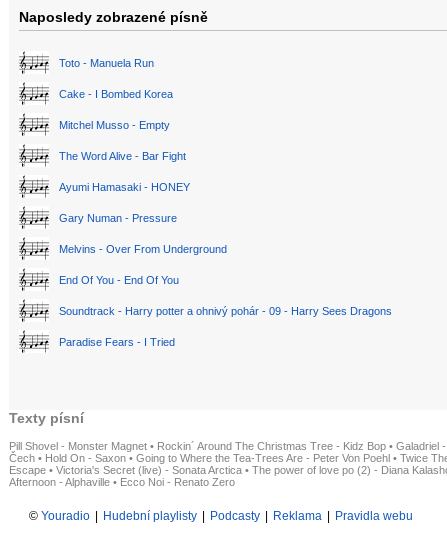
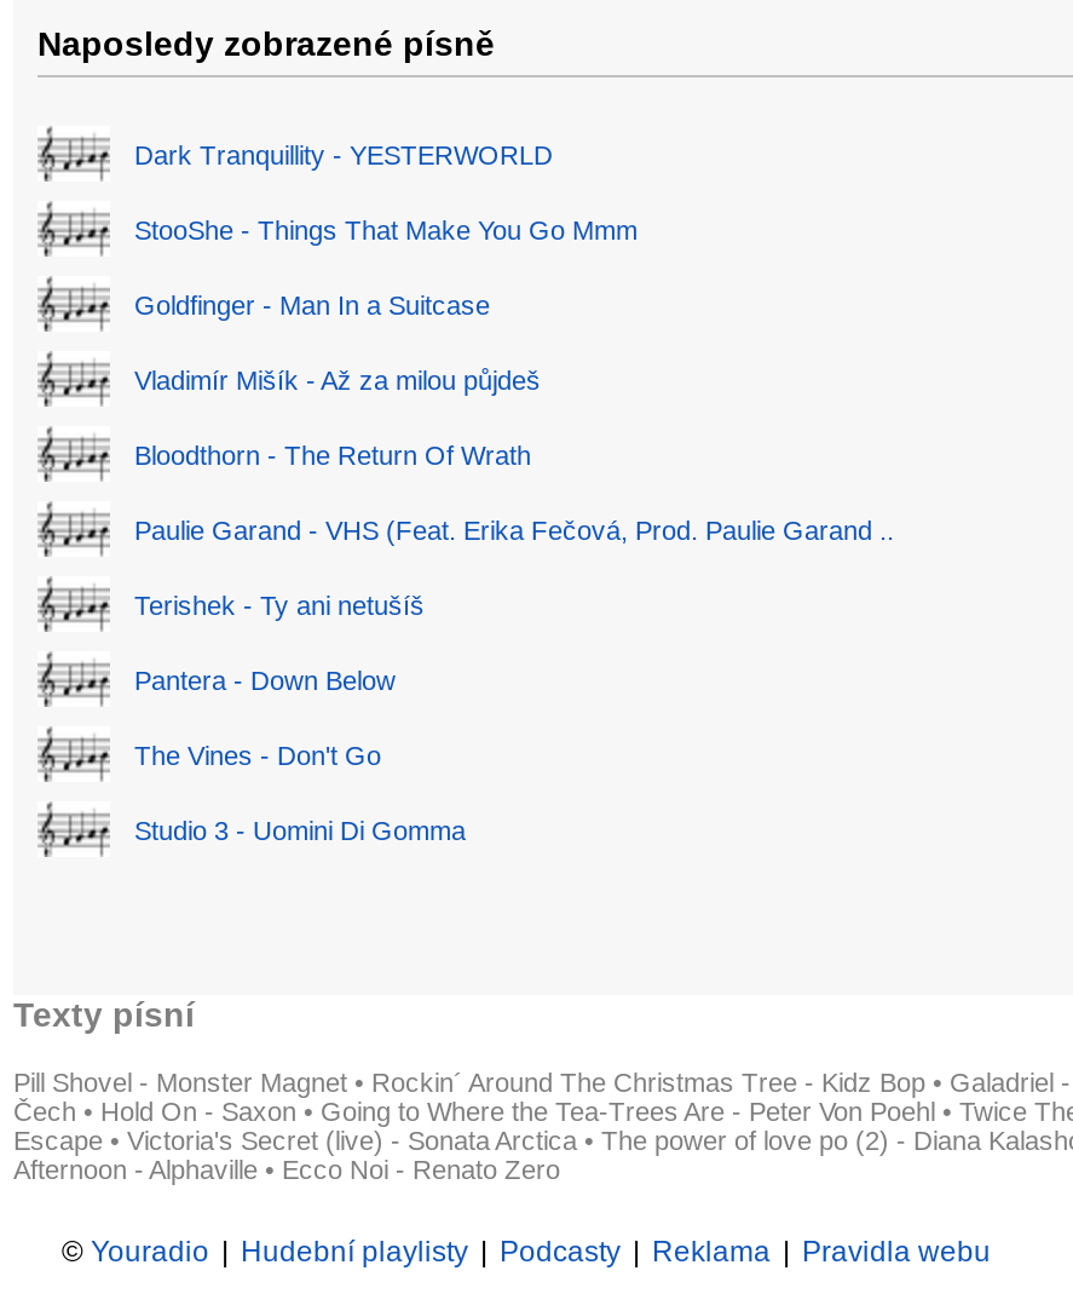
- Toto - Manuela Run
+ Dark Tranquillity - YESTERWORLD

- Cake - I Bombed Korea
+ StooShe - Things That Make You Go Mmm

- Mitchel Musso - Empty
+ Goldfinger - Man In a Suitcase

- The Word Alive - Bar Fight
+ Vladimír Mišík - Až za milou půjdeš

- Ayumi Hamasaki - HONEY
+ Bloodthorn - The Return Of Wrath

- Gary Numan - Pressure
+ Paulie Garand - VHS (Feat. Erika Fečová, Prod. Paulie Garand ..

- Melvins - Over From Underground
+ Terishek - Ty ani netušíš

- End Of You - End Of You
+ Pantera - Down Below

- Soundtrack - Harry potter a ohnivý pohár - 09 - Harry Sees Dragons
+ The Vines - Don't Go

- Paradise Fears - I Tried
+ Studio 3 - Uomini Di Gomma
